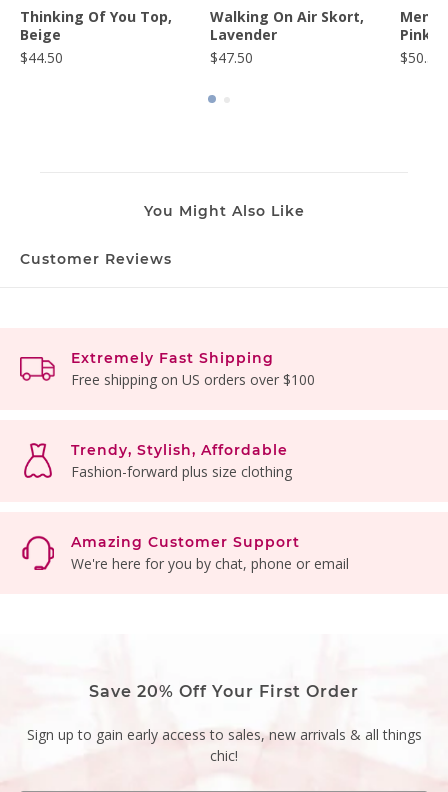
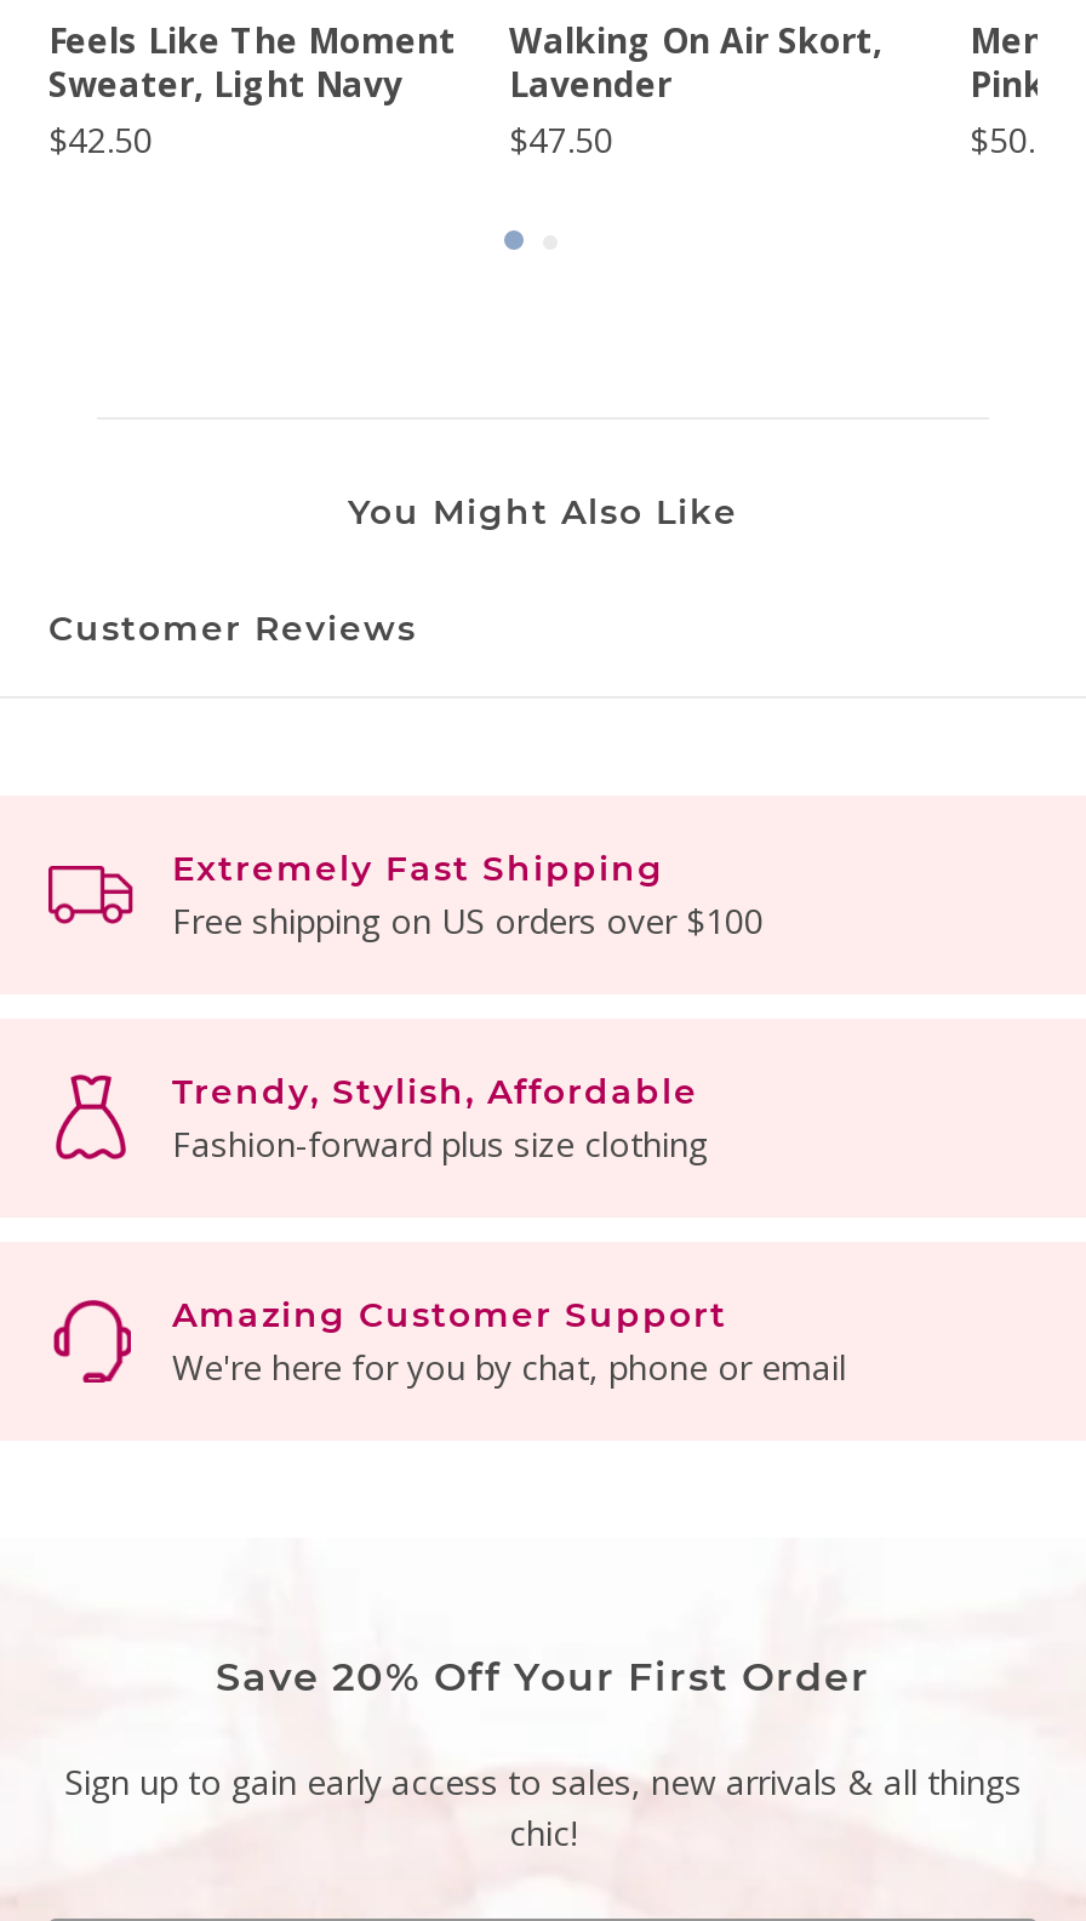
- Thinking Of You Top,
- Beige
- $44.50
+ Feels Like The Moment
+ Sweater, Light Navy
+ $42.50
